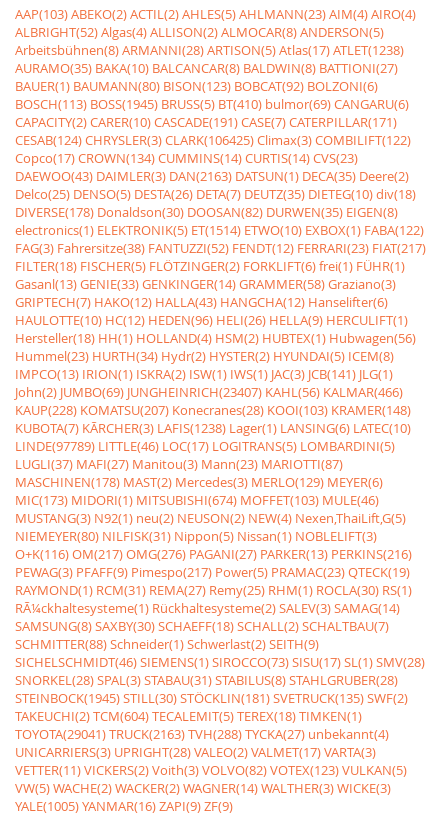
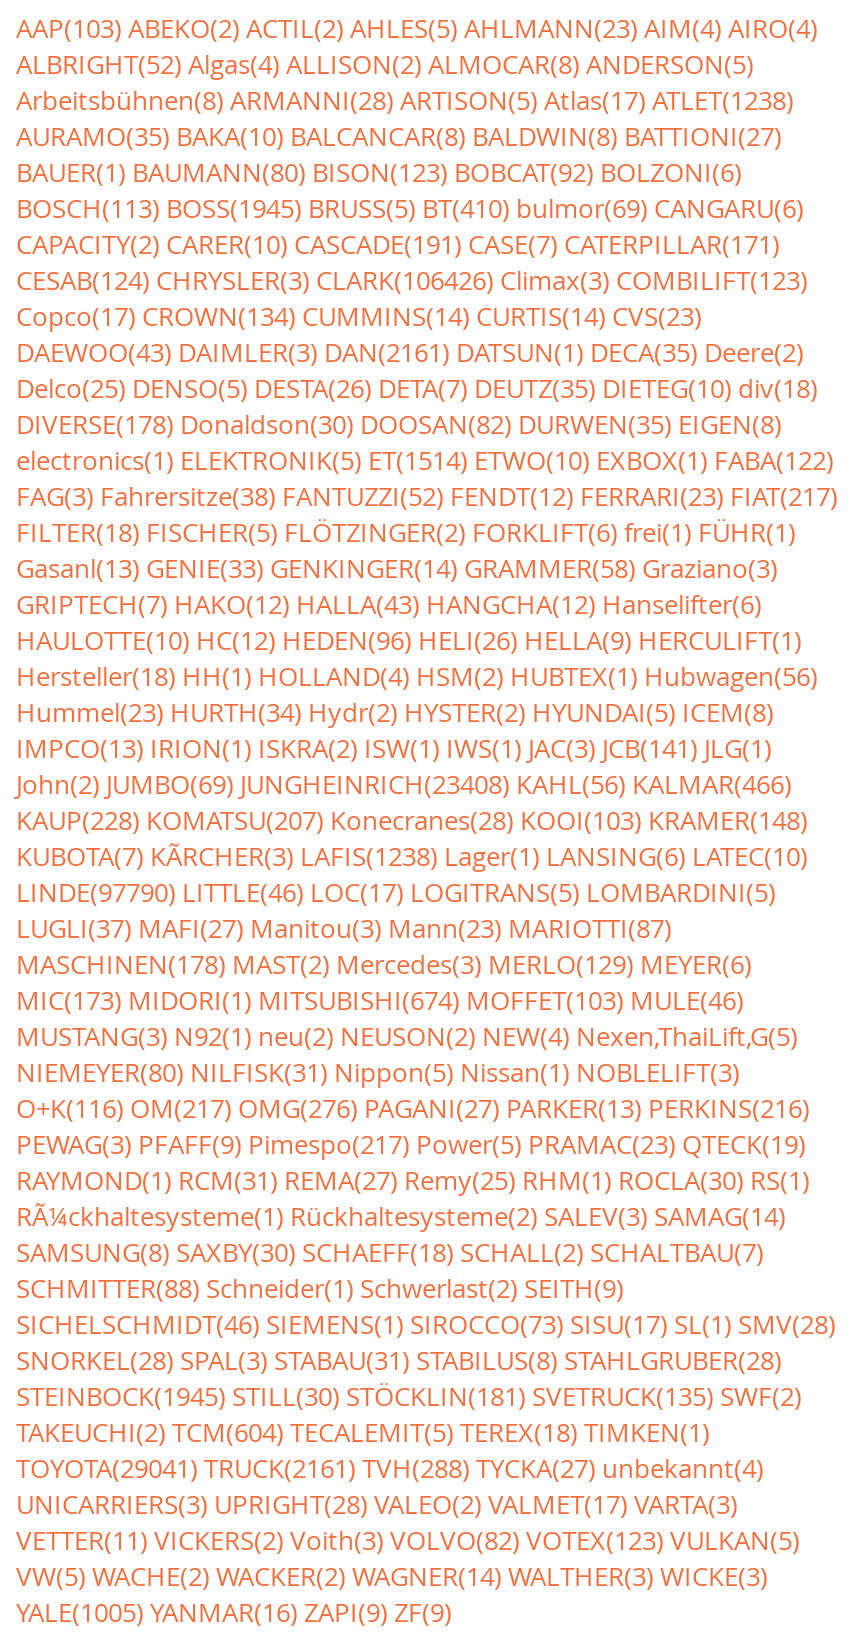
- CESAB(124) CHRYSLER(3) CLARK(106425) Climax(3) COMBILIFT(122)
+ CESAB(124) CHRYSLER(3) CLARK(106426) Climax(3) COMBILIFT(123)

- DAEWOO(43) DAIMLER(3) DAN(2163) DATSUN(1) DECA(35) Deere(2)
+ DAEWOO(43) DAIMLER(3) DAN(2161) DATSUN(1) DECA(35) Deere(2)

- John(2) JUMBO(69) JUNGHEINRICH(23407) KAHL(56) KALMAR(466)
+ John(2) JUMBO(69) JUNGHEINRICH(23408) KAHL(56) KALMAR(466)

- LINDE(97789) LITTLE(46) LOC(17) LOGITRANS(5) LOMBARDINI(5)
+ LINDE(97790) LITTLE(46) LOC(17) LOGITRANS(5) LOMBARDINI(5)

- TOYOTA(29041) TRUCK(2163) TVH(288) TYCKA(27) unbekannt(4)
+ TOYOTA(29041) TRUCK(2161) TVH(288) TYCKA(27) unbekannt(4)
